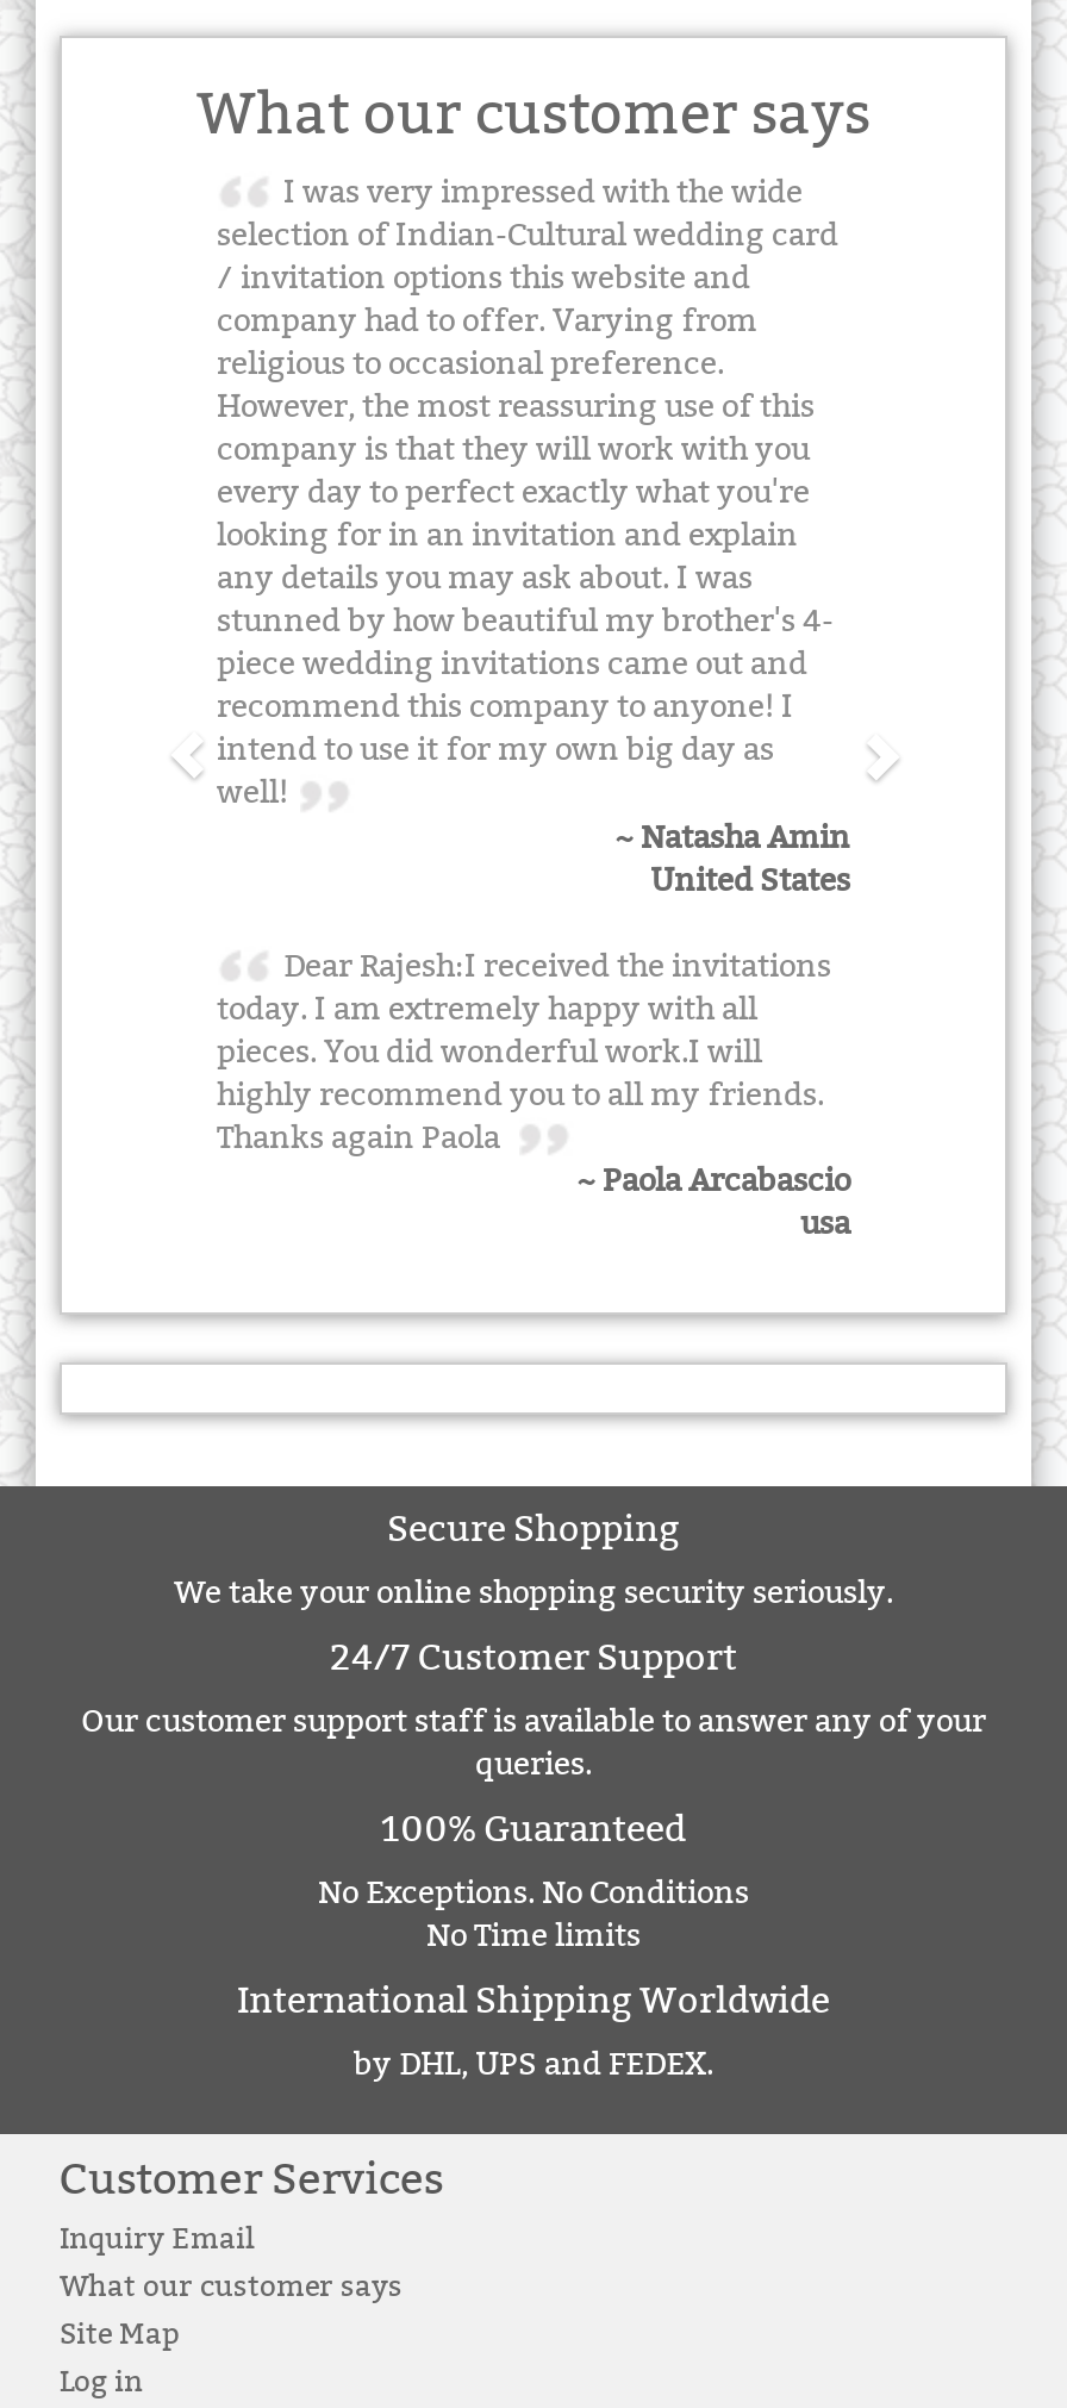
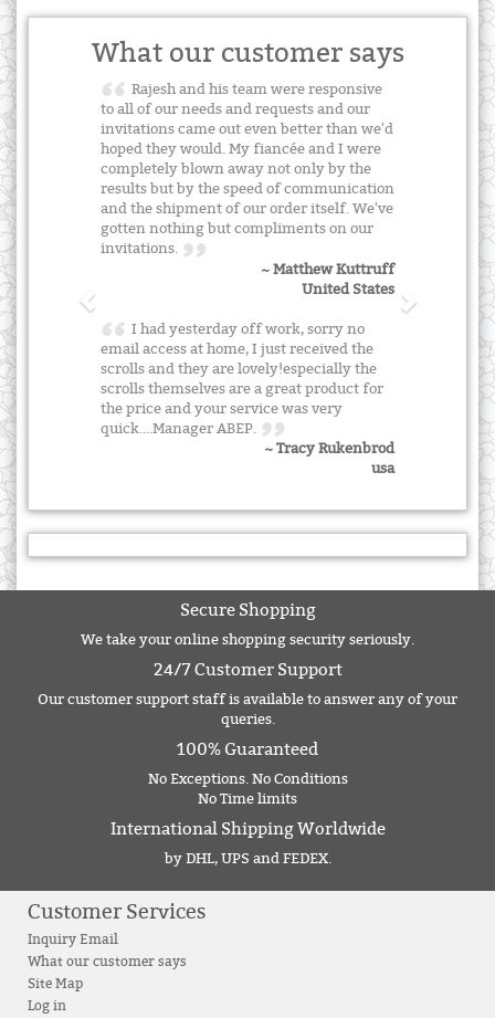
- I was very impressed with the wide
- selection of Indian-Cultural wedding card
- / invitation options this website and
- company had to offer. Varying from
- religious to occasional preference.
- However, the most reassuring use of this
- company is that they will work with you
- every day to perfect exactly what you're
- looking for in an invitation and explain
- any details you may ask about. I was
- stunned by how beautiful my brother's 4-
- piece wedding invitations came out and
- recommend this company to anyone! I
- intend to use it for my own big day as
- well!
- ~ Natasha Amin
+ Rajesh and his team were responsive
+ to all of our needs and requests and our
+ invitations came out even better than we'd
+ hoped they would. My fiancée and I were
+ completely blown away not only by the
+ results but by the speed of communication
+ and the shipment of our order itself. We've
+ gotten nothing but compliments on our
+ invitations.
+ ~ Matthew Kuttruff

moved up: United States

- Dear Rajesh:I received the invitations
- today. I am extremely happy with all
- pieces. You did wonderful work.I will
- highly recommend you to all my friends.
- Thanks again Paola
- ~ Paola Arcabascio
+ I had yesterday off work, sorry no
+ email access at home, I just received the
+ scrolls and they are lovely!especially the
+ scrolls themselves are a great product for
+ the price and your service was very
+ quick....Manager ABEP.
+ ~ Tracy Rukenbrod
